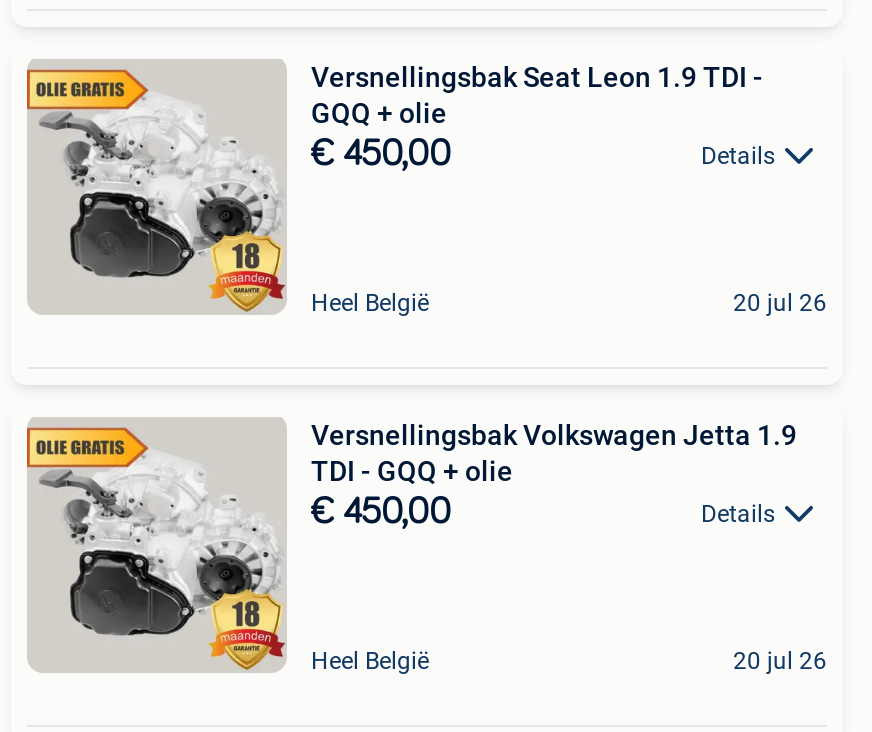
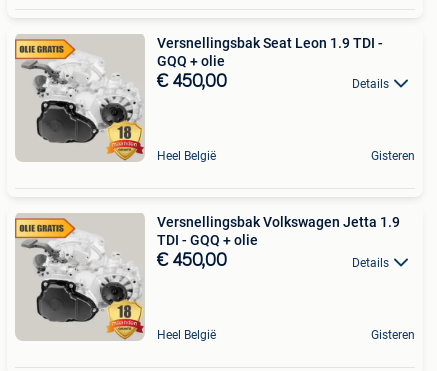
- 20 jul 26
+ Gisteren

- 20 jul 26
+ Gisteren
